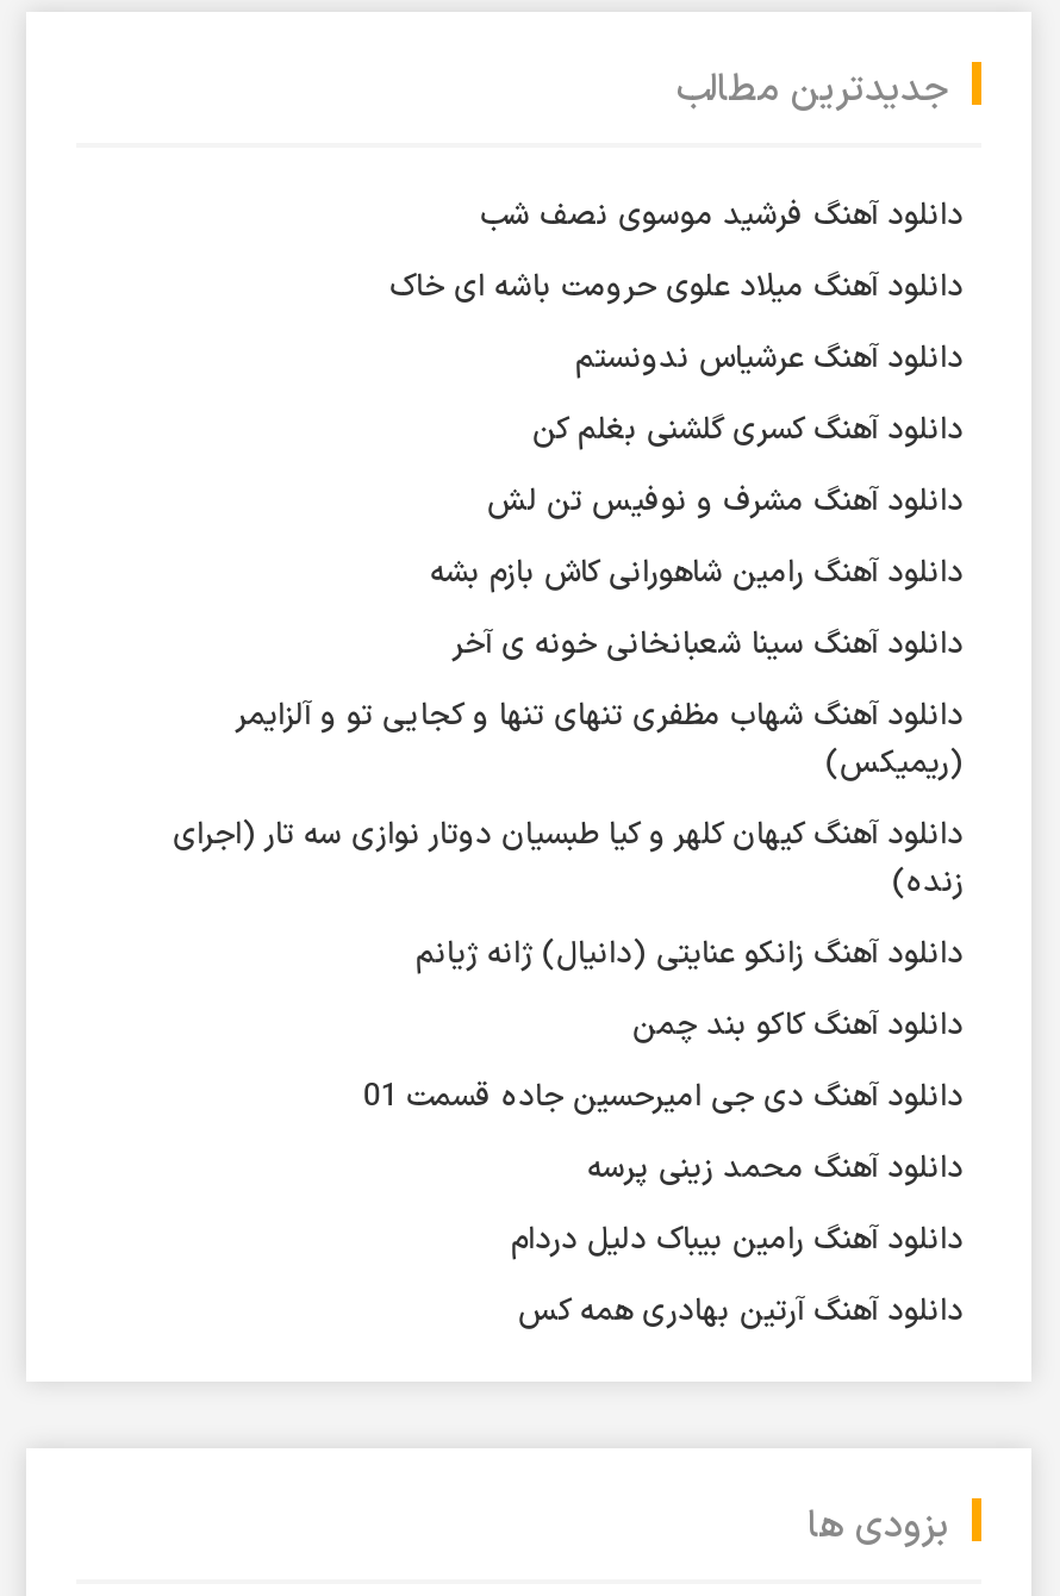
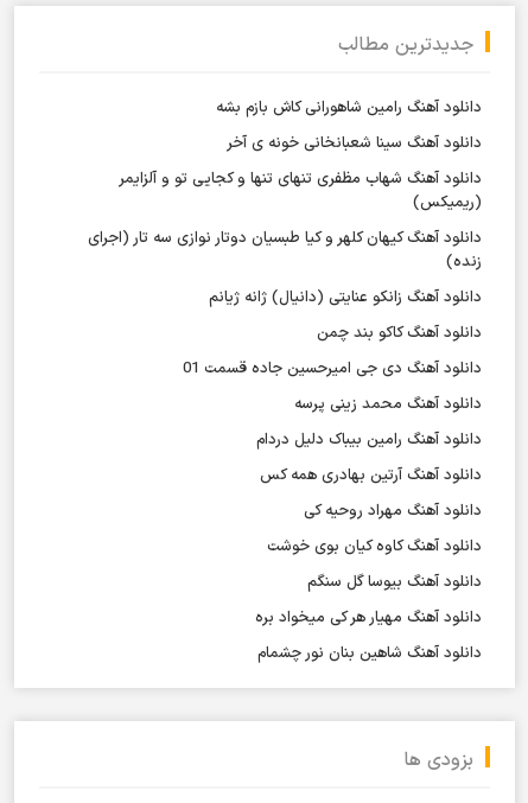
- دانلود آهنگ فرشید موسوی نصف شب
- دانلود آهنگ میلاد علوی حرومت باشه ای خاک
- دانلود آهنگ عرشیاس ندونستم
- دانلود آهنگ کسری گلشنی بغلم کن
- دانلود آهنگ مشرف و نوفیس تن لش

moved up: دانلود آهنگ رامین شاهورانی کاش بازم بشه | دانلود آهنگ سینا شعبانخانی خونه ی آخر | دانلود آهنگ شهاب مظفری تنهای تنها و کجایی تو و آلزایمر | ... | دانلود آهنگ رامین بیباک دلیل دردام | دانلود آهنگ آرتین بهادری همه کس

+ دانلود آهنگ مهراد روحیه کی
+ دانلود آهنگ کاوه کیان بوی خوشت
+ دانلود آهنگ بیوسا گل سنگم
+ دانلود آهنگ مهیار هر کی میخواد بره
+ دانلود آهنگ شاهین بنان نور چشمام
